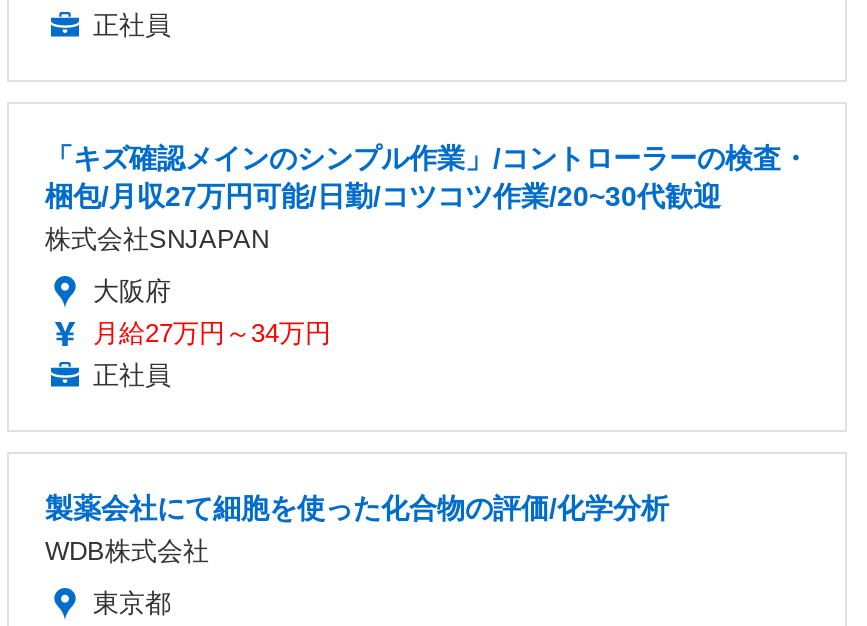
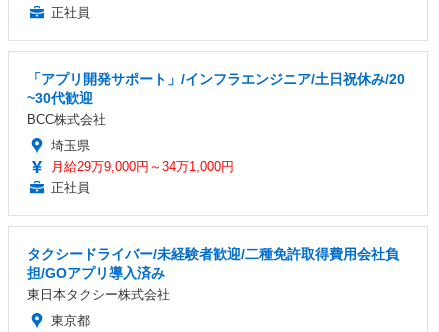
- 「キズ確認メインのシンプル作業」/コントローラーの検査・
- 梱包/月収27万円可能/日勤/コツコツ作業/20~30代歓迎
- 株式会社SNJAPAN
+ 「アプリ開発サポート」/インフラエンジニア/土日祝休み/20
+ ~30代歓迎
+ BCC株式会社

- 大阪府
- 月給27万円～34万円
+ 埼玉県
+ 月給29万9,000円～34万1,000円

- 製薬会社にて細胞を使った化合物の評価/化学分析
- WDB株式会社
+ タクシードライバー/未経験者歓迎/二種免許取得費用会社負
+ 担/GOアプリ導入済み
+ 東日本タクシー株式会社
